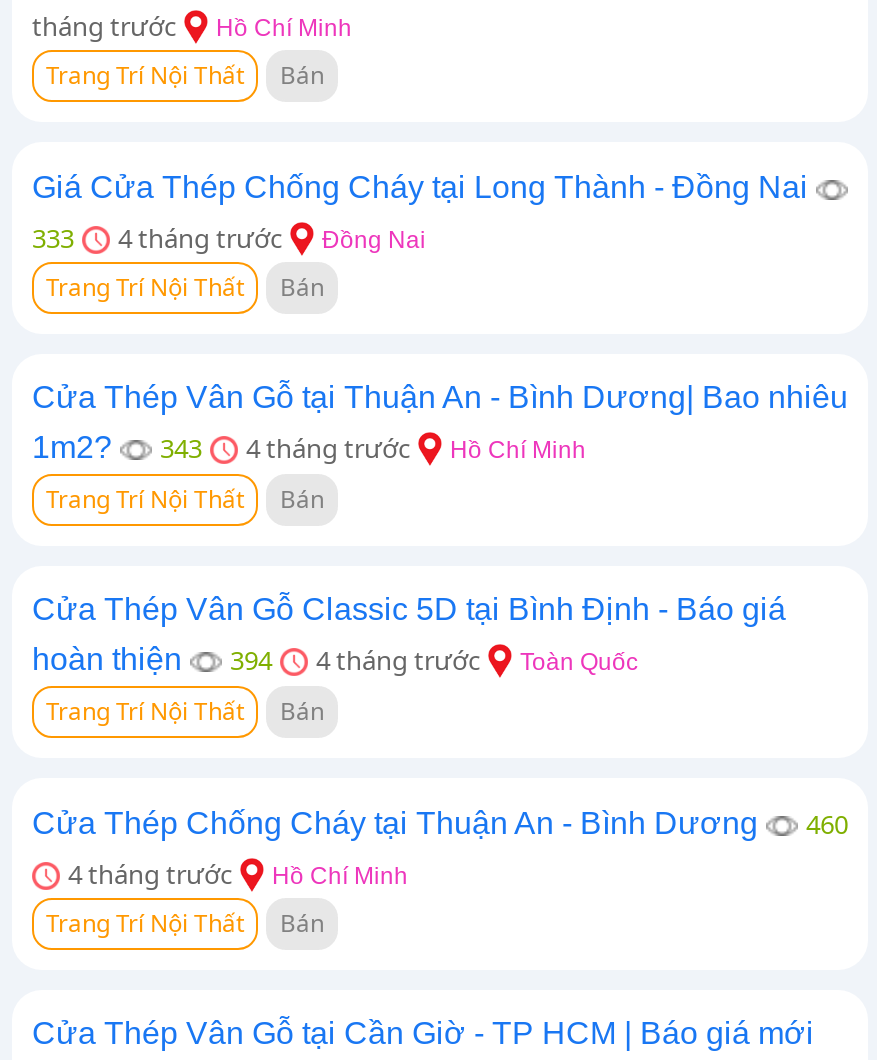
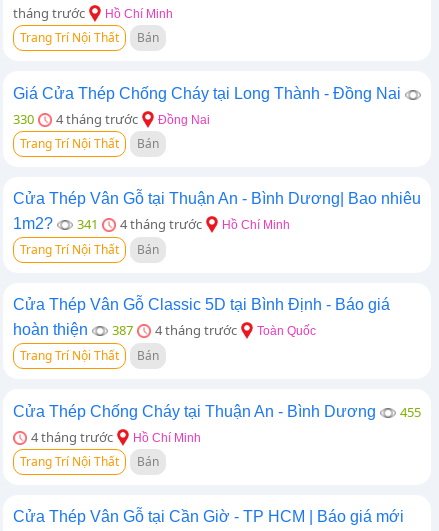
- 333 4 tháng trước Đồng Nai
+ 330 4 tháng trước Đồng Nai

- 1m2? 343 4 tháng trước Hồ Chí Minh
+ 1m2? 341 4 tháng trước Hồ Chí Minh

- hoàn thiện 394 4 tháng trước Toàn Quốc
+ hoàn thiện 387 4 tháng trước Toàn Quốc

- Cửa Thép Chống Cháy tại Thuận An - Bình Dương 460
+ Cửa Thép Chống Cháy tại Thuận An - Bình Dương 455
